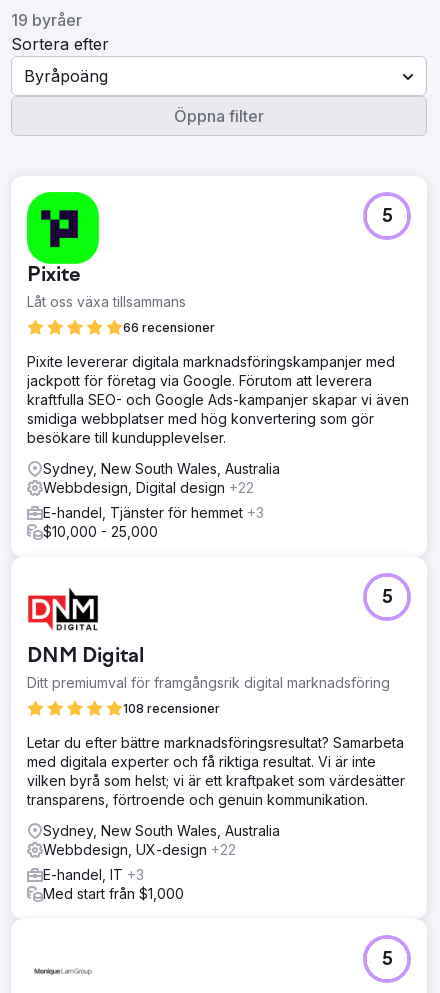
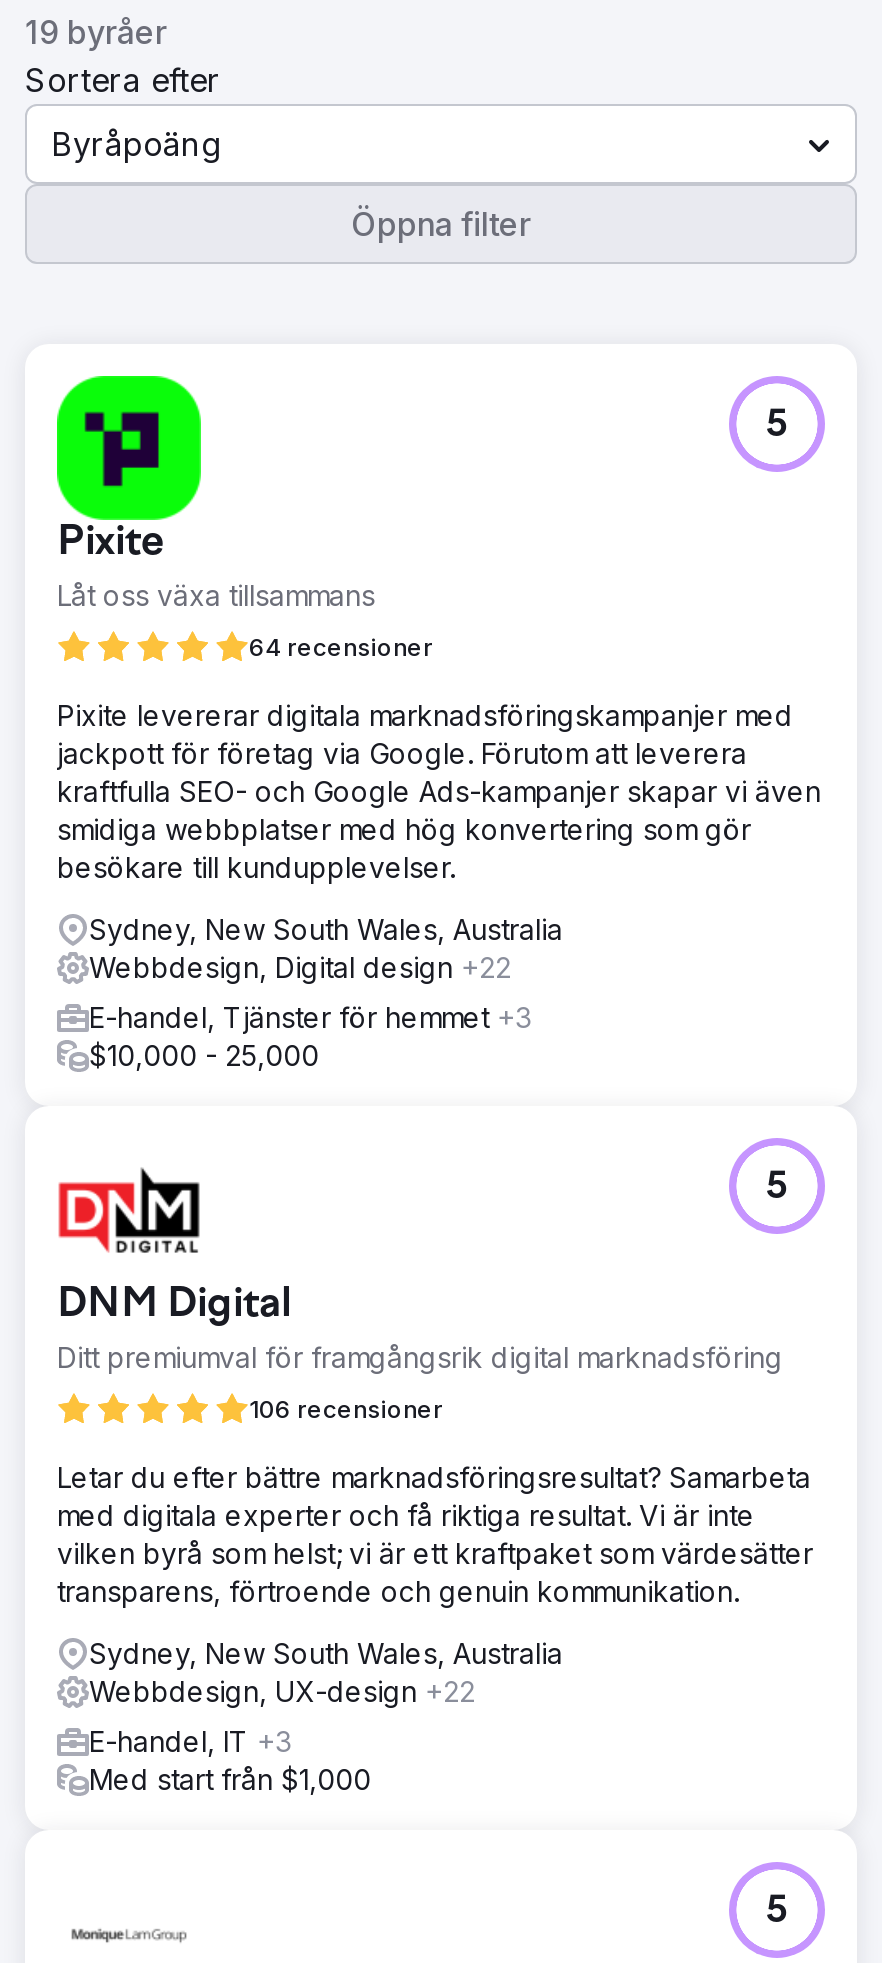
- 66 recensioner
+ 64 recensioner

- 108 recensioner
+ 106 recensioner
